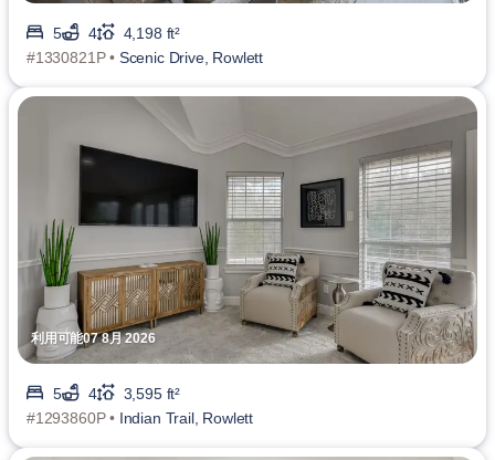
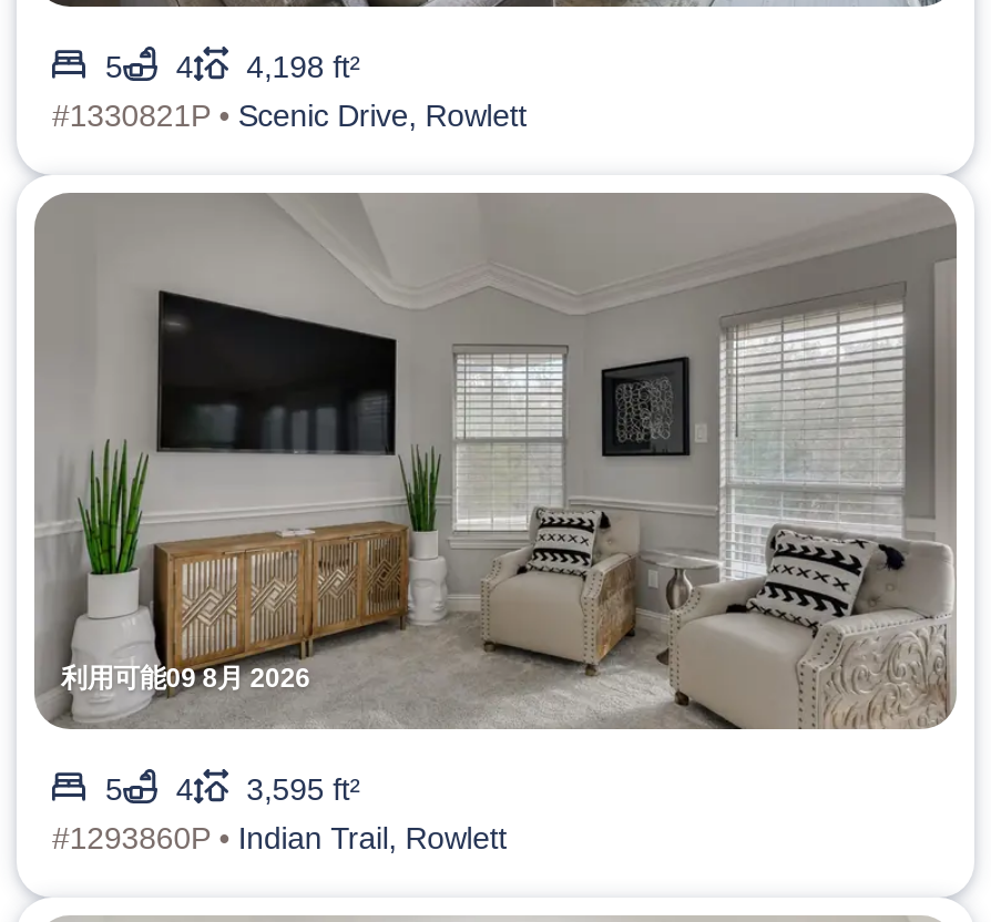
- 利用可能07 8月 2026
+ 利用可能09 8月 2026
